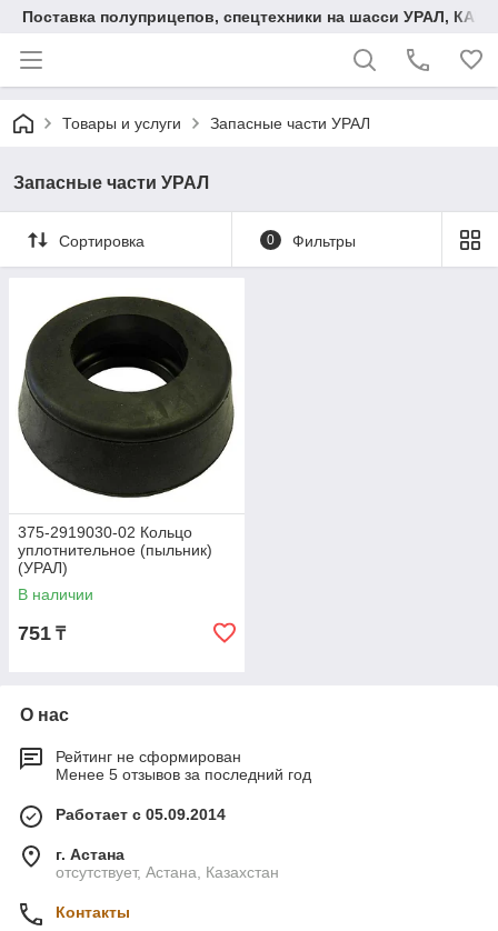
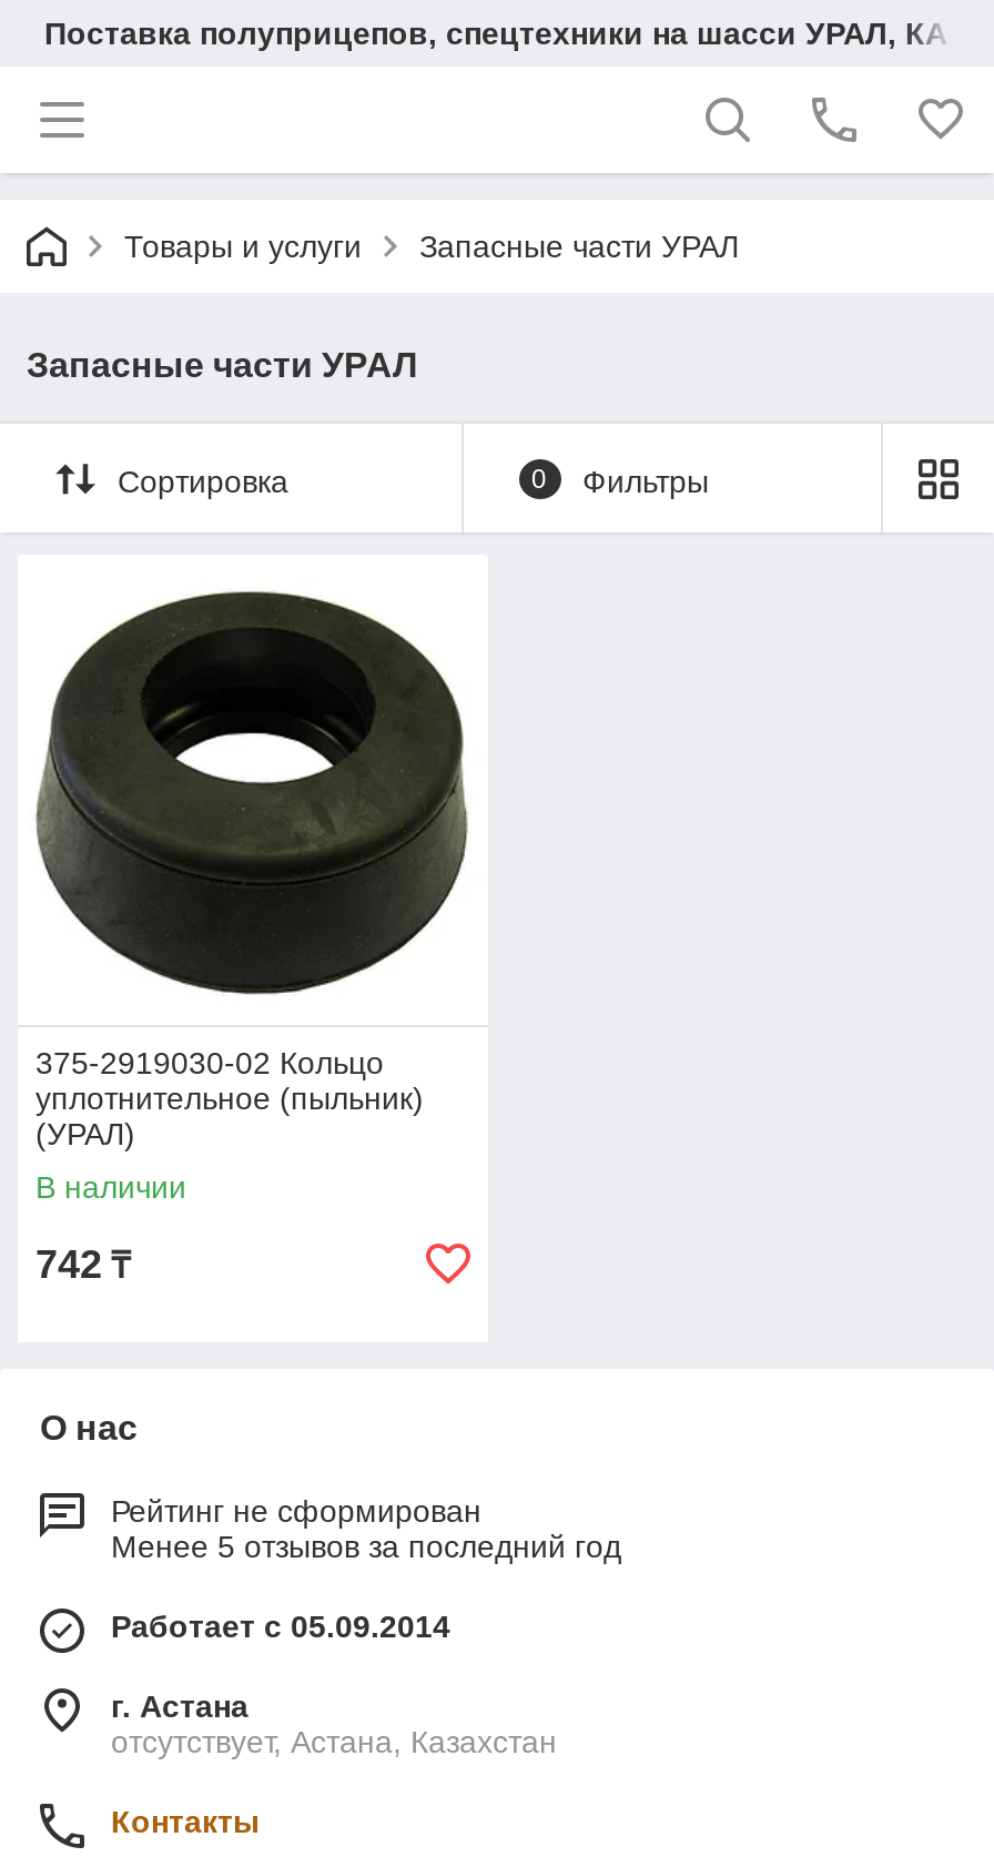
- 751 ₸
+ 742 ₸
